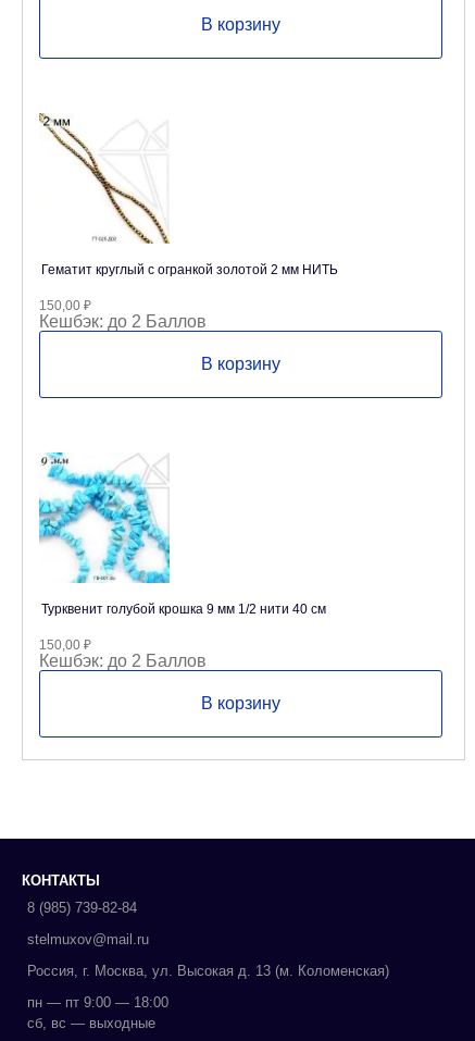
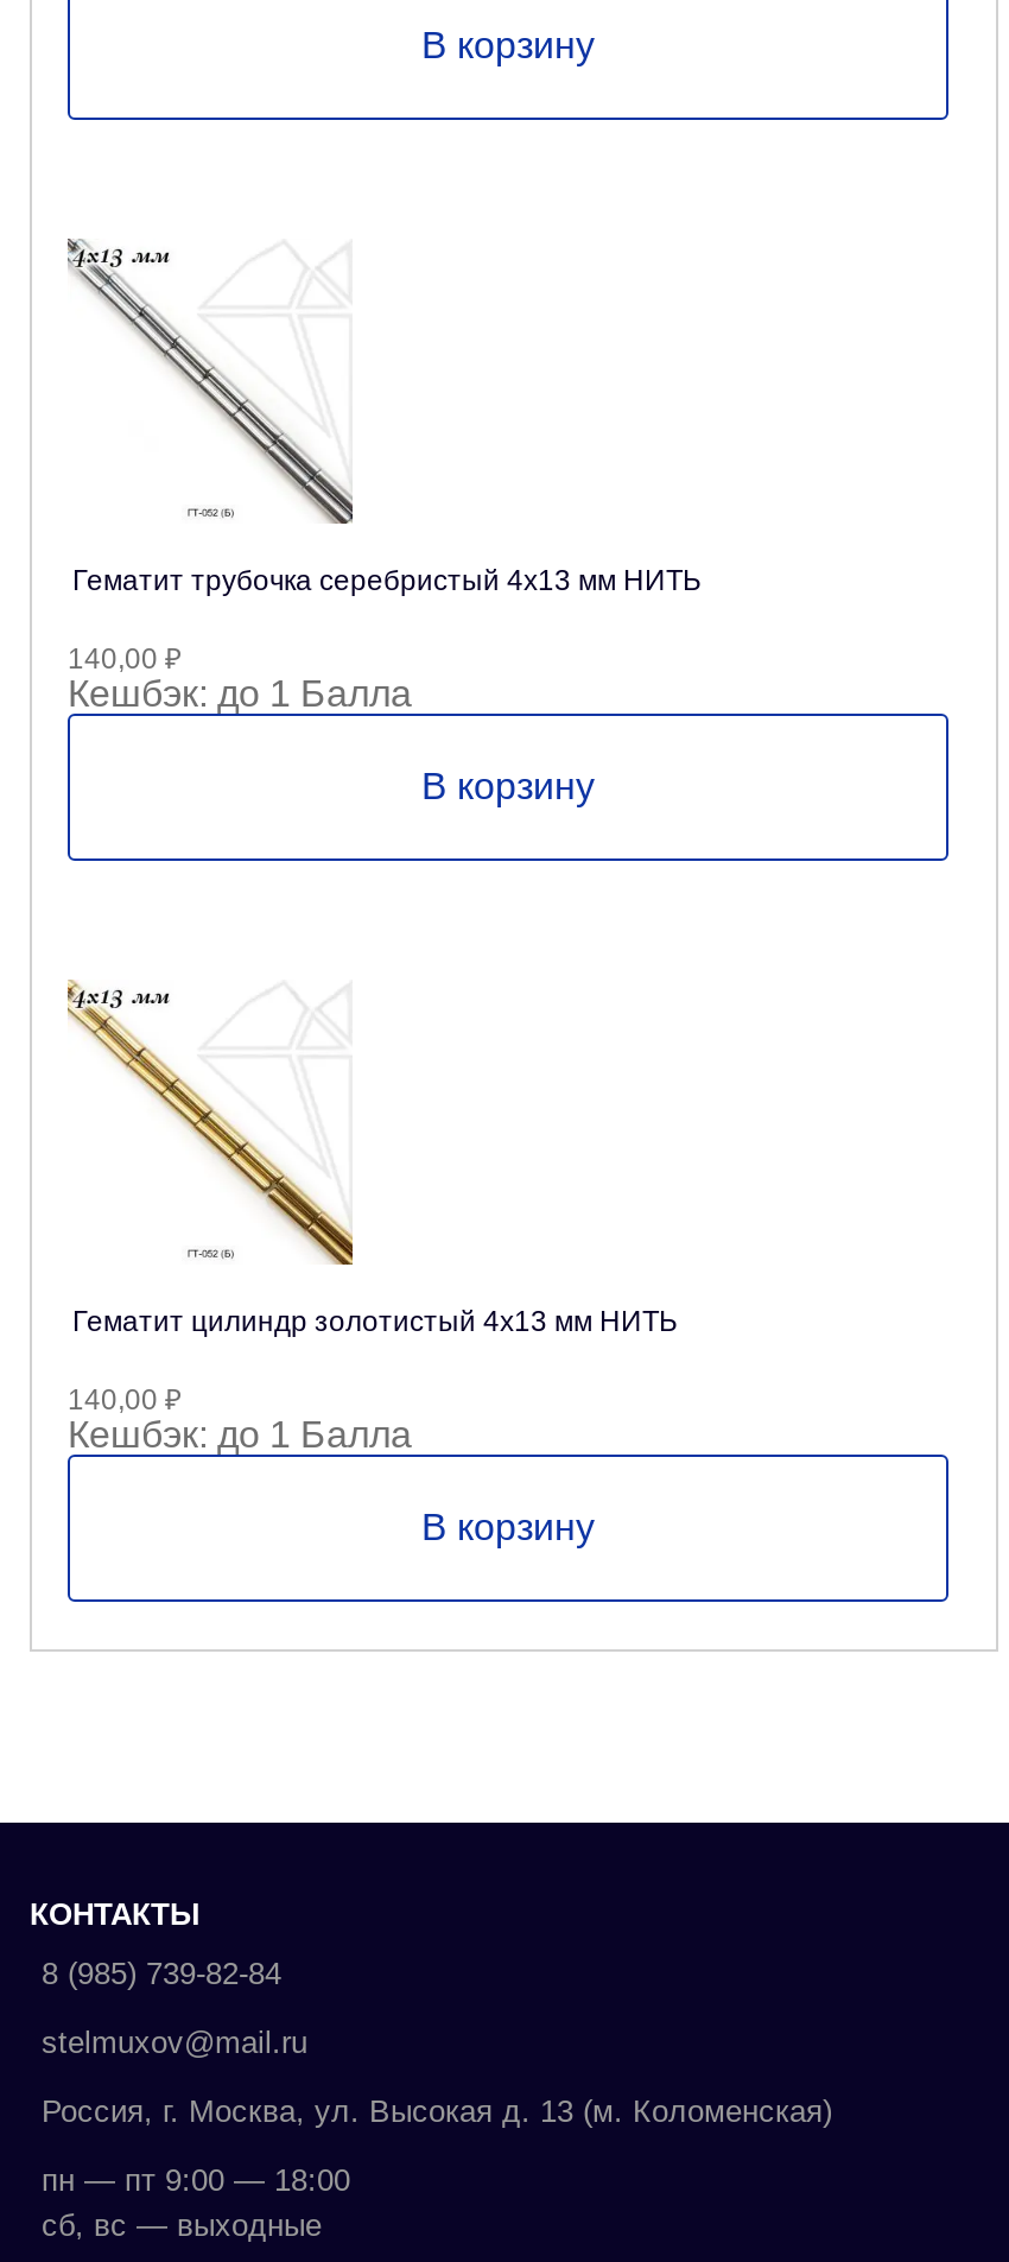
- [image]
- Гематит круглый с огранкой золотой 2 мм НИТЬ
+ [image]
+ Гематит трубочка серебристый 4х13 мм НИТЬ

- 150,00 ₽
- Кешбэк: до 2 Баллов
+ 140,00 ₽
+ Кешбэк: до 1 Балла

- [image]
- Турквенит голубой крошка 9 мм 1/2 нити 40 см
+ [image]
+ Гематит цилиндр золотистый 4х13 мм НИТЬ

- 150,00 ₽
- Кешбэк: до 2 Баллов
+ 140,00 ₽
+ Кешбэк: до 1 Балла
